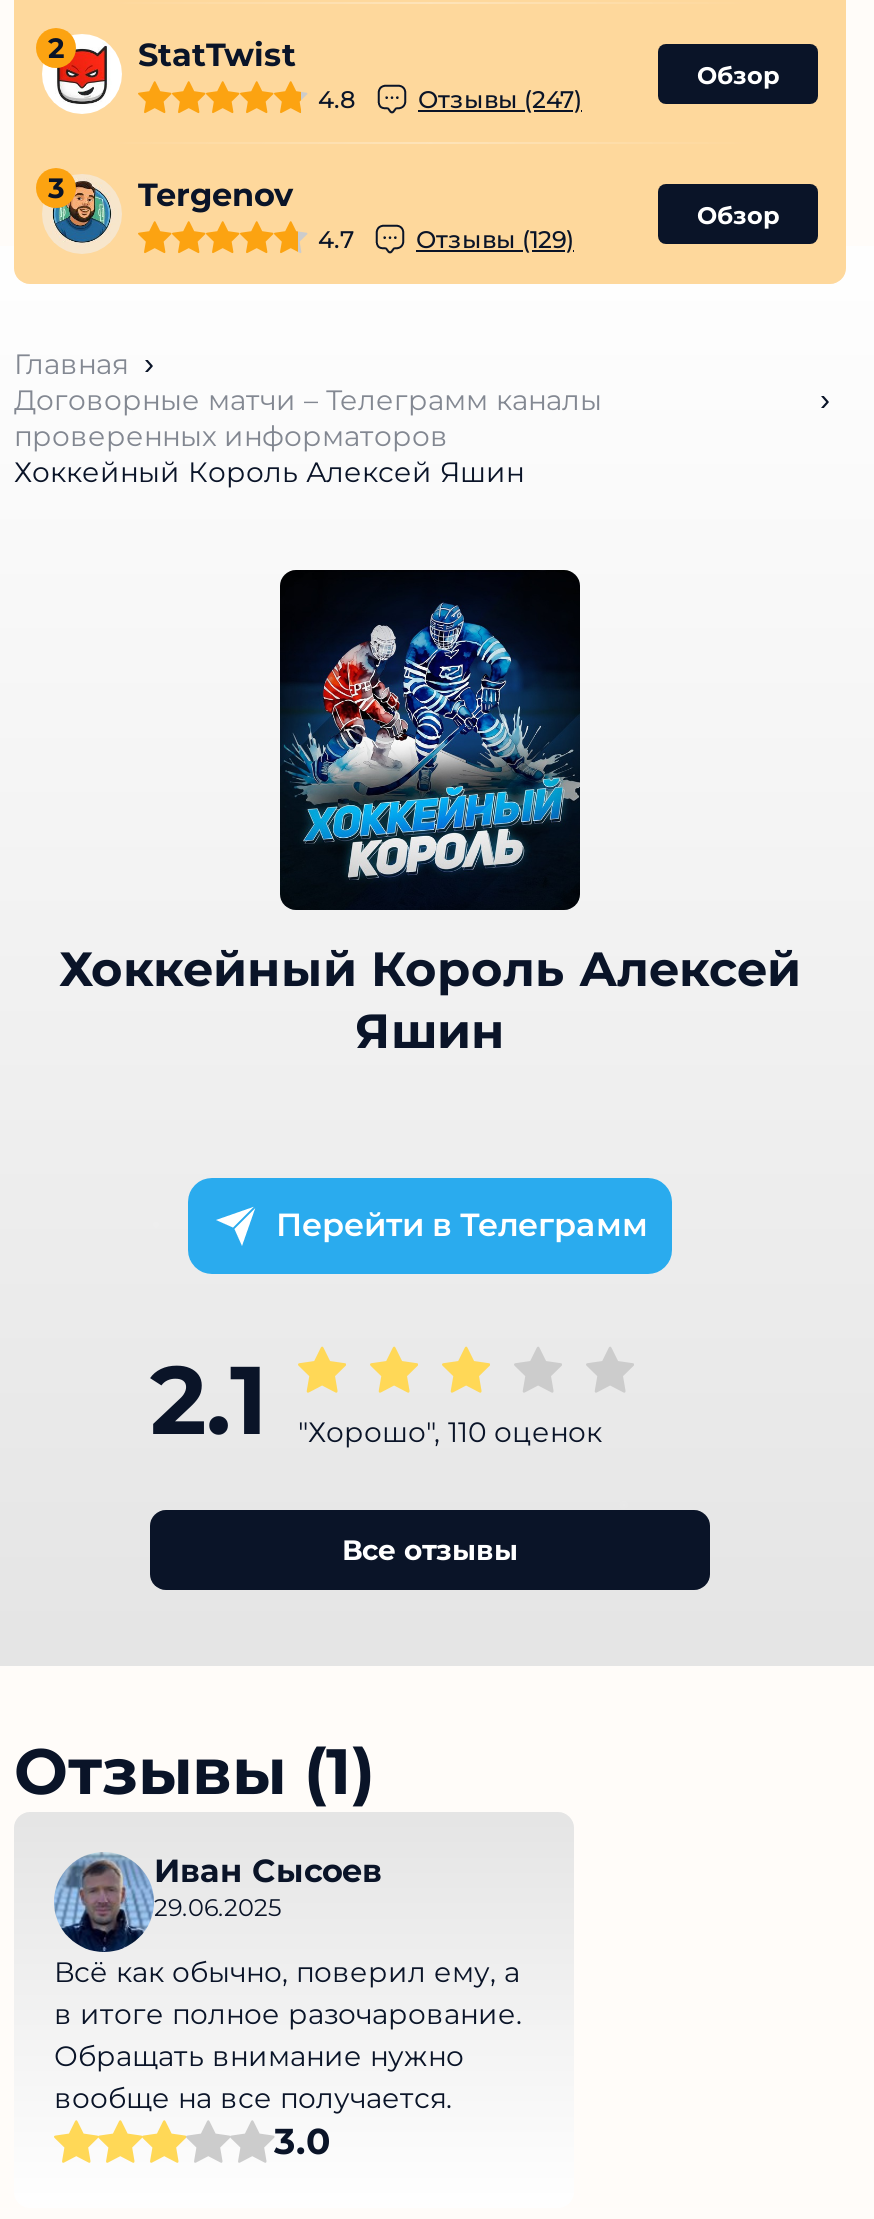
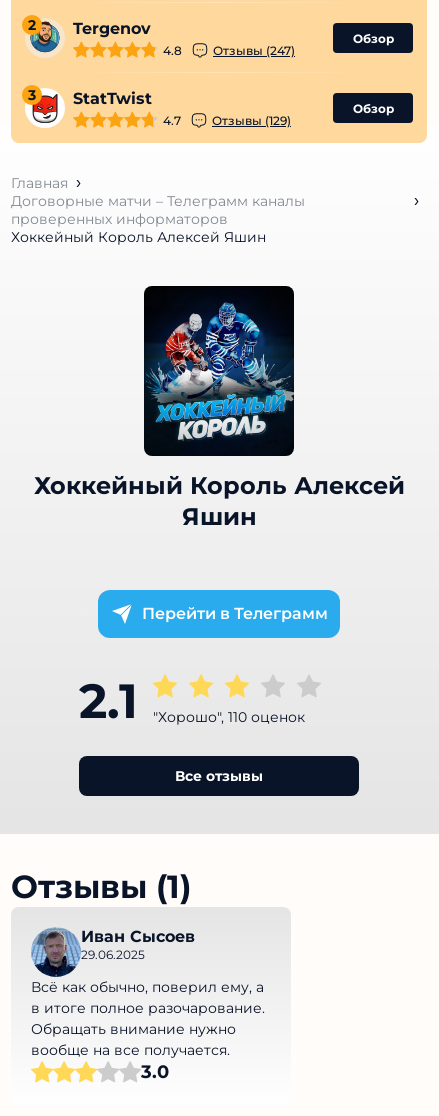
moved down: [image] | StatTwist

moved up: [image] | Tergenov
